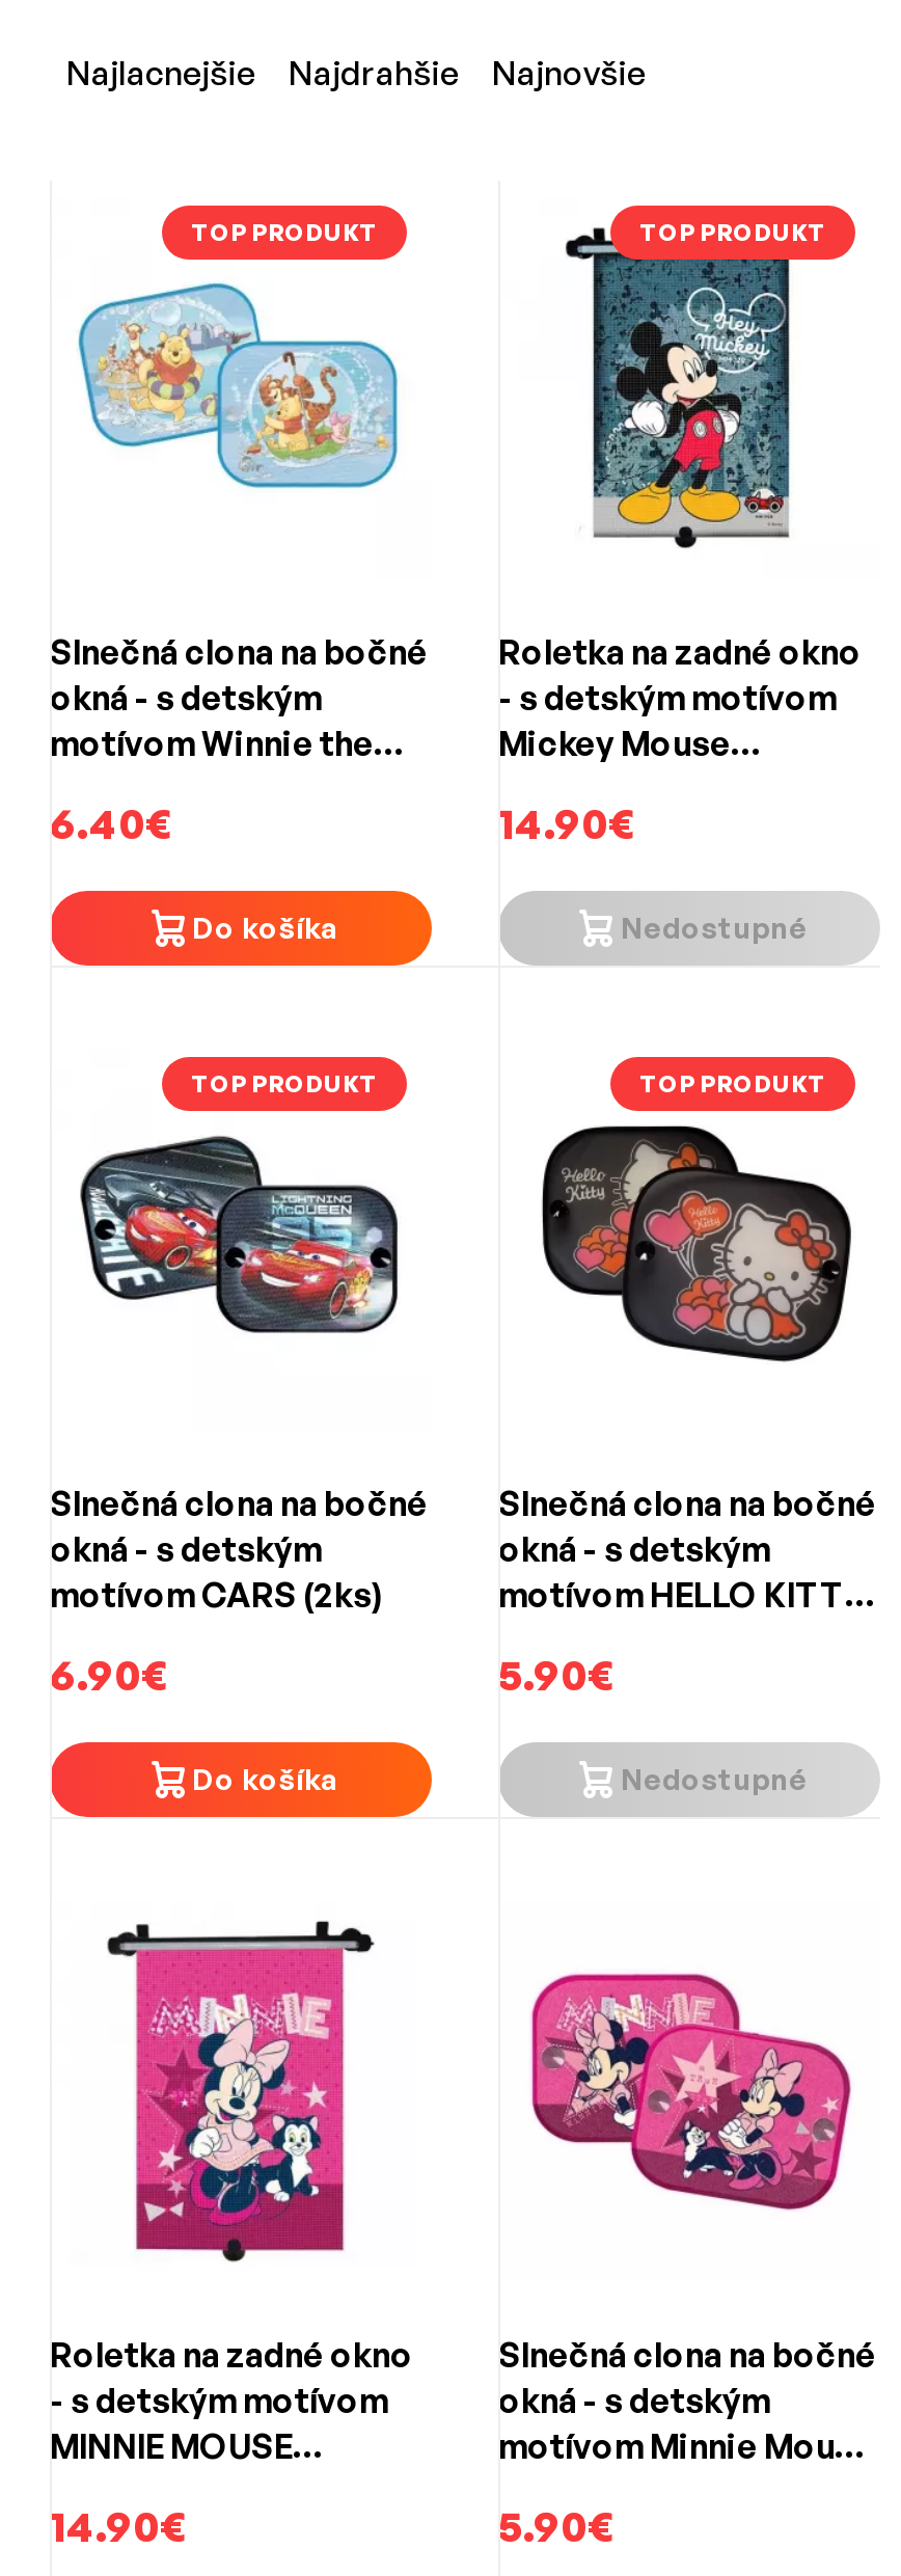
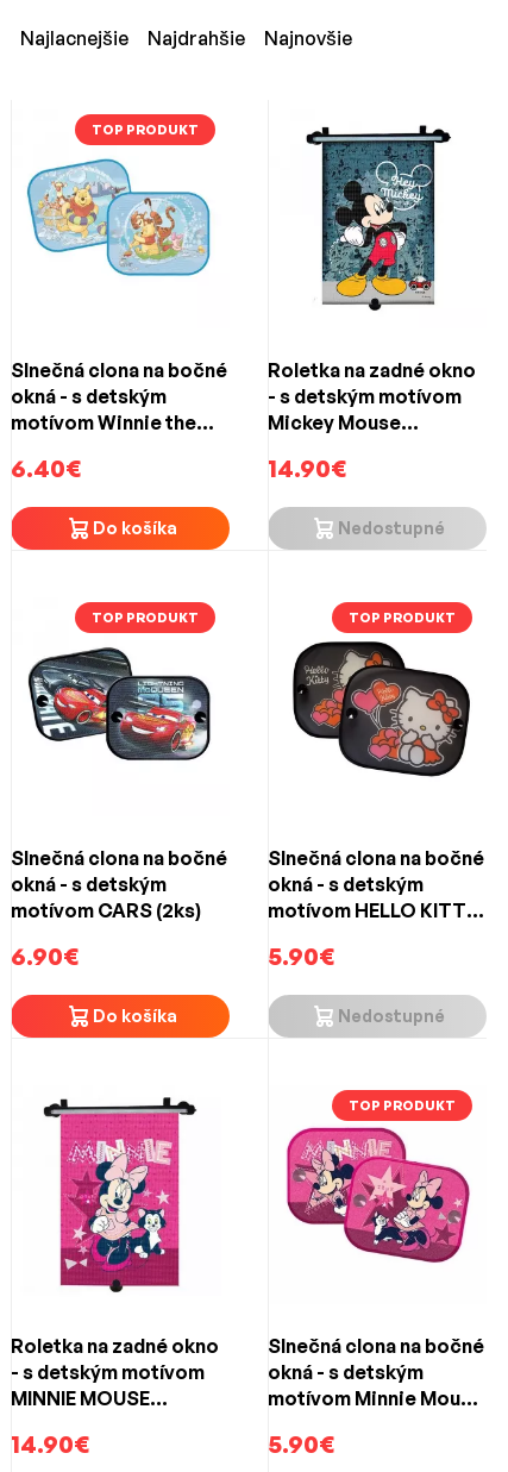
- TOP PRODUKT

+ TOP PRODUKT
